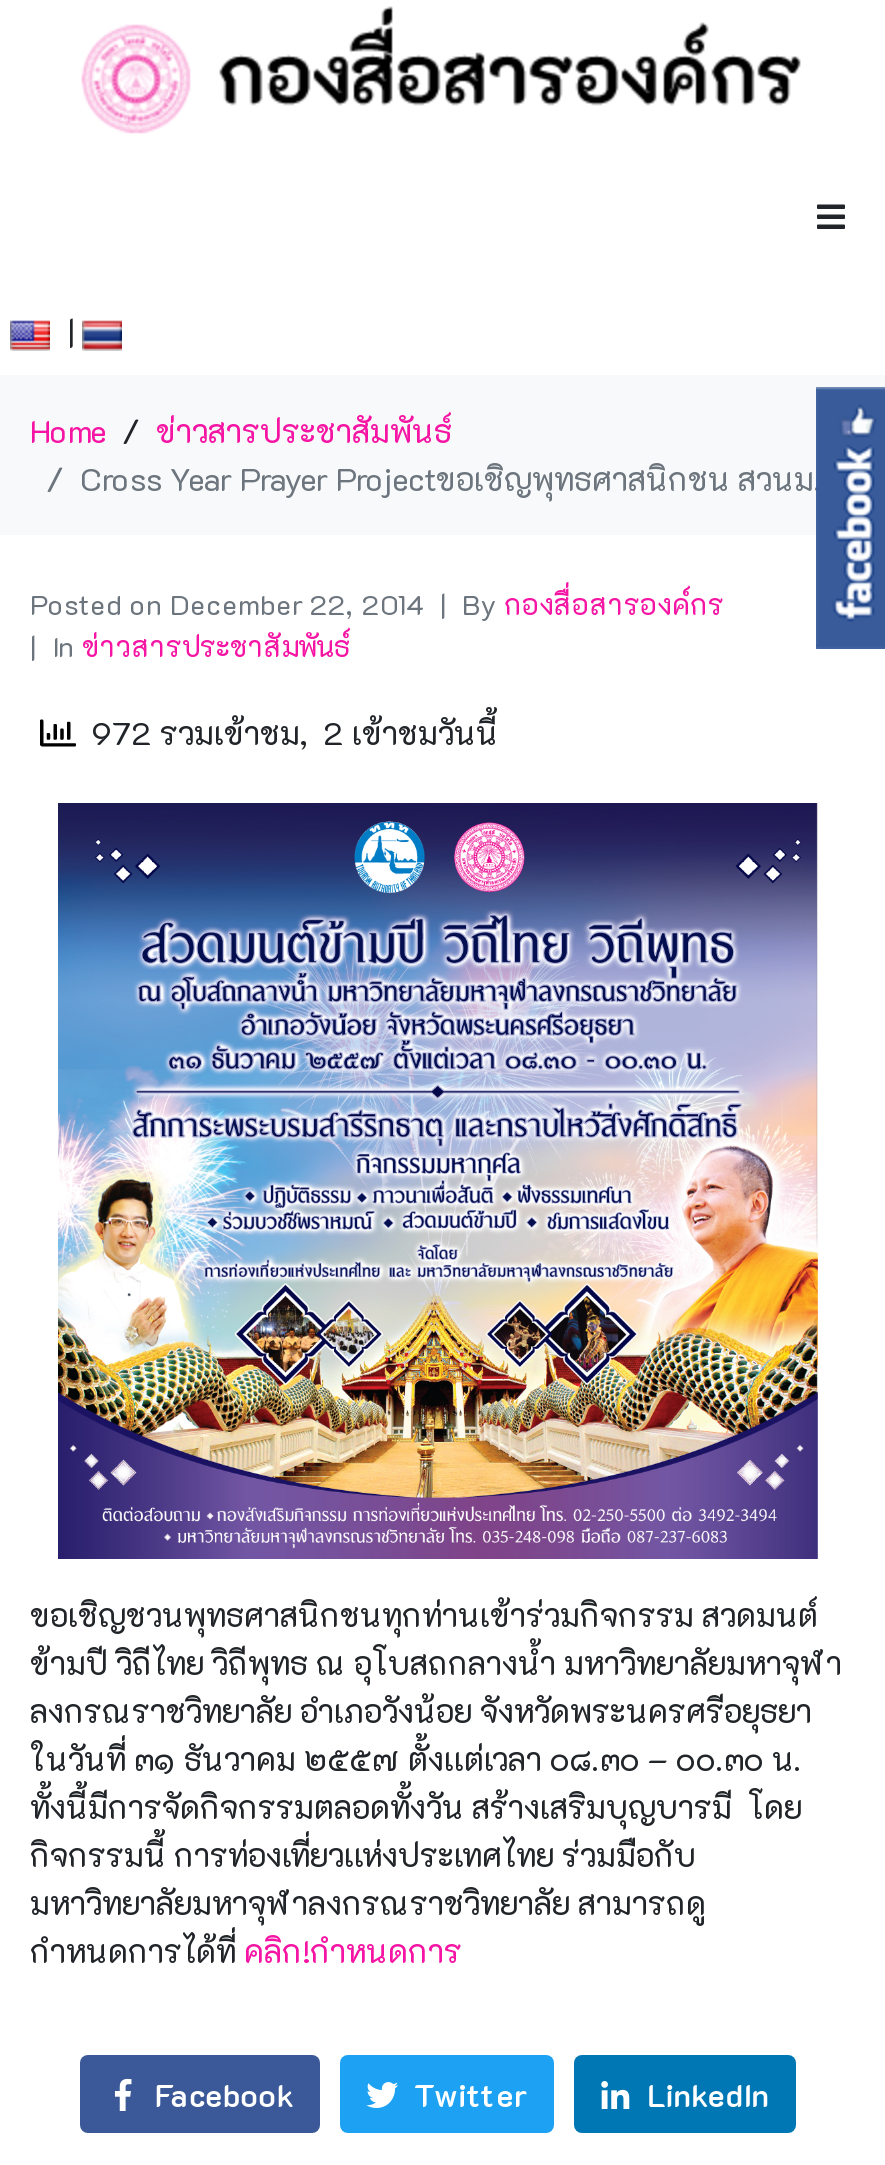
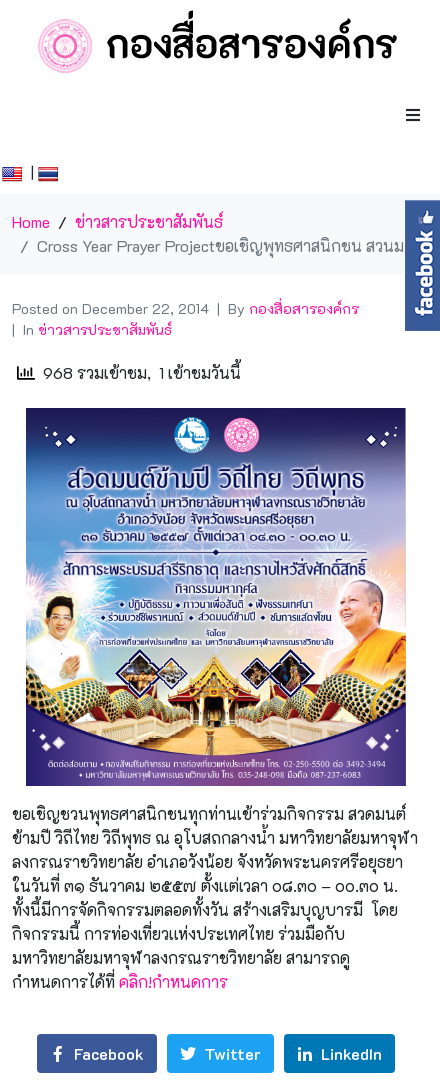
- 972 รวมเข้าชม, 2 เข้าชมวันนี้
+ 968 รวมเข้าชม, 1 เข้าชมวันนี้
